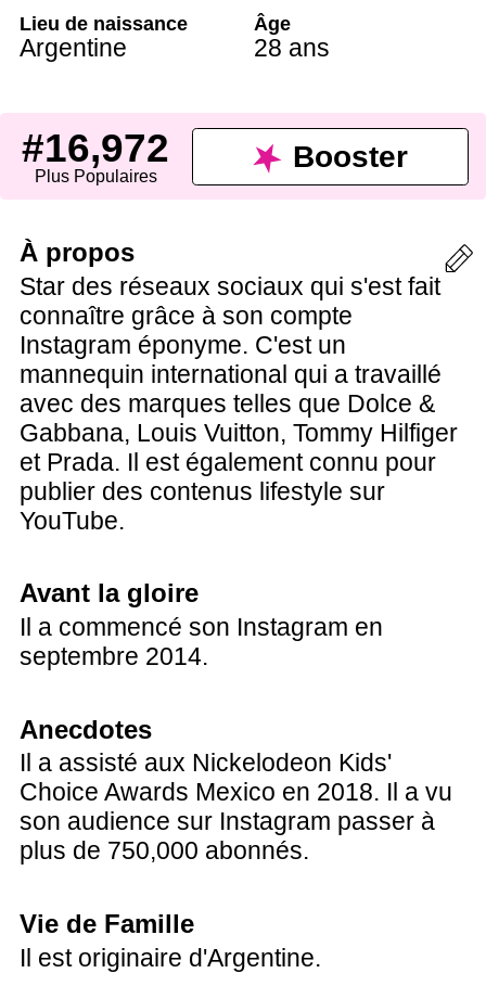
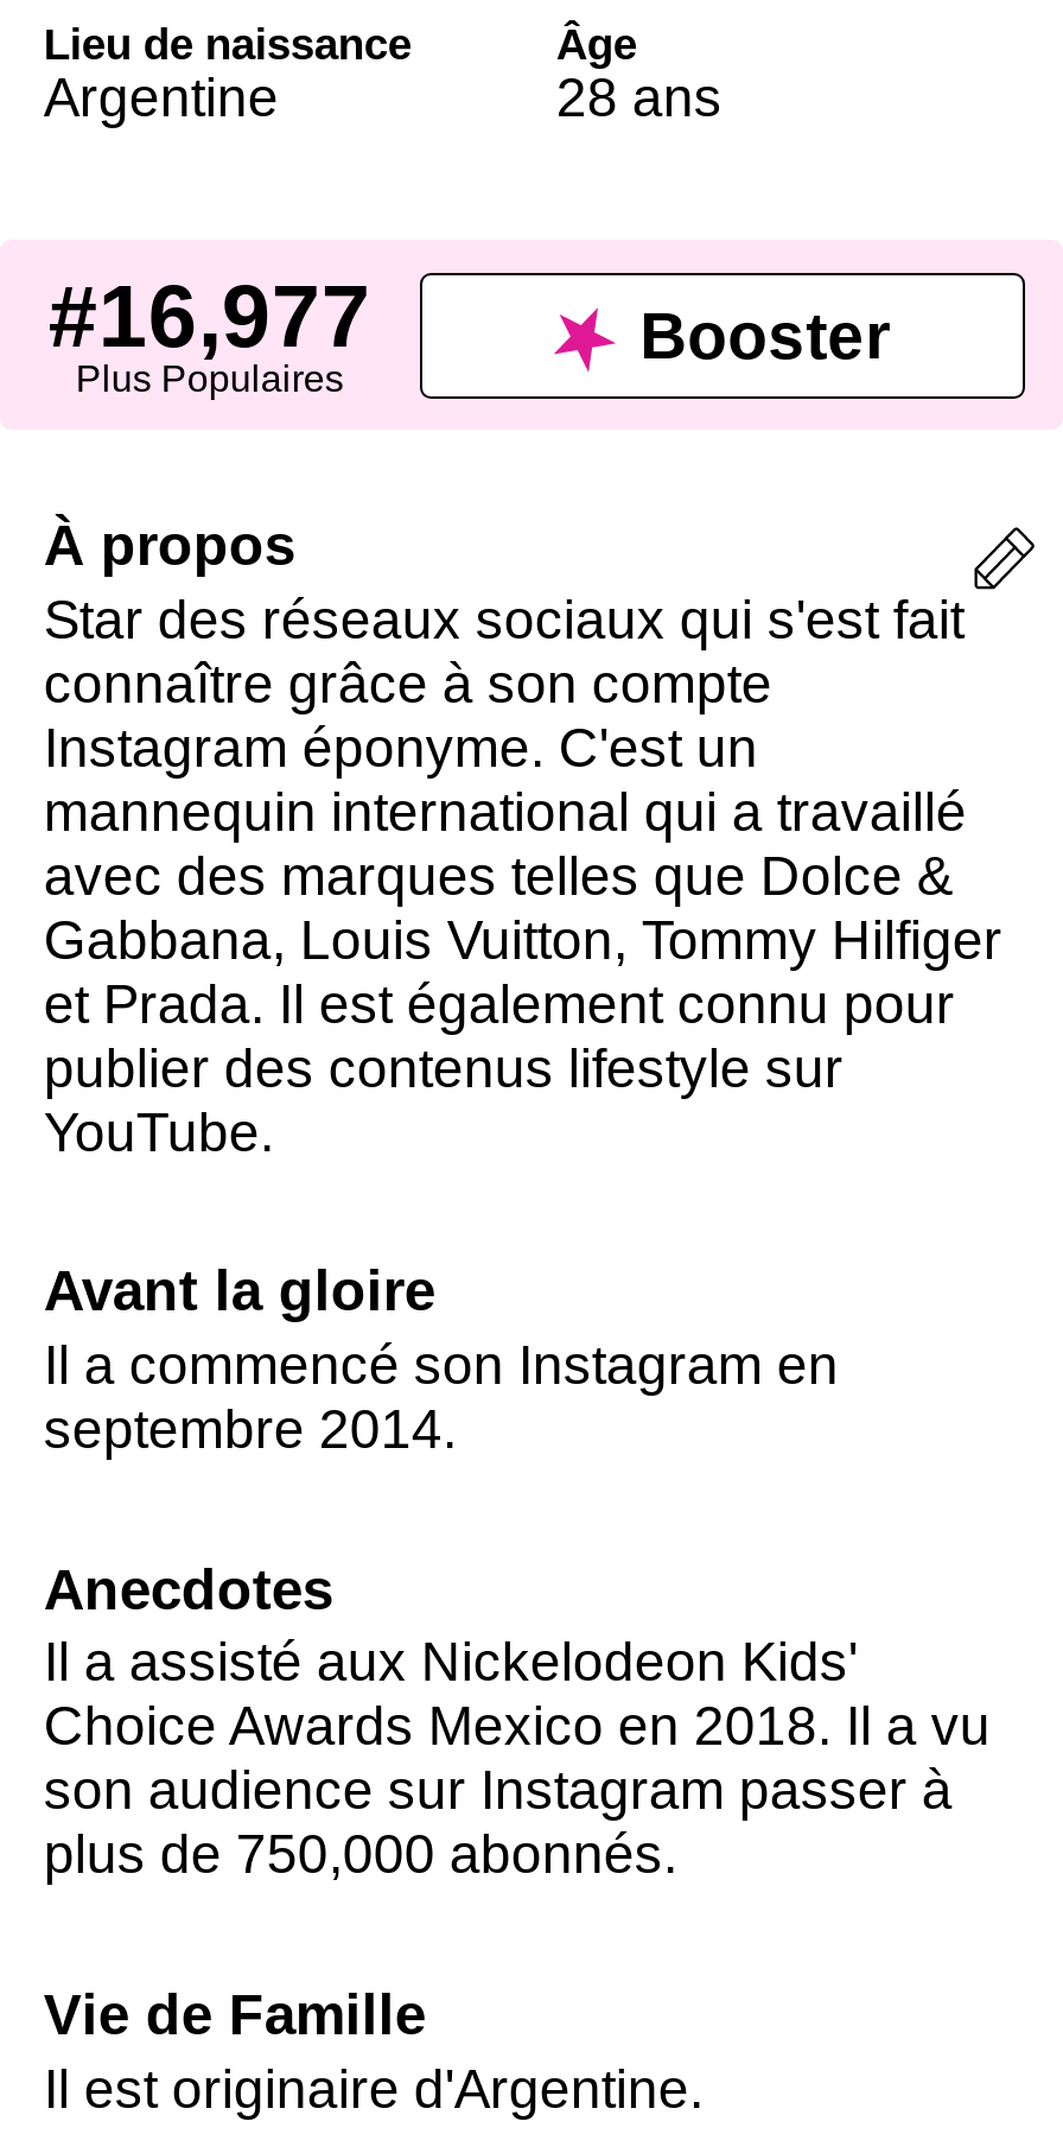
- #16,972
+ #16,977
